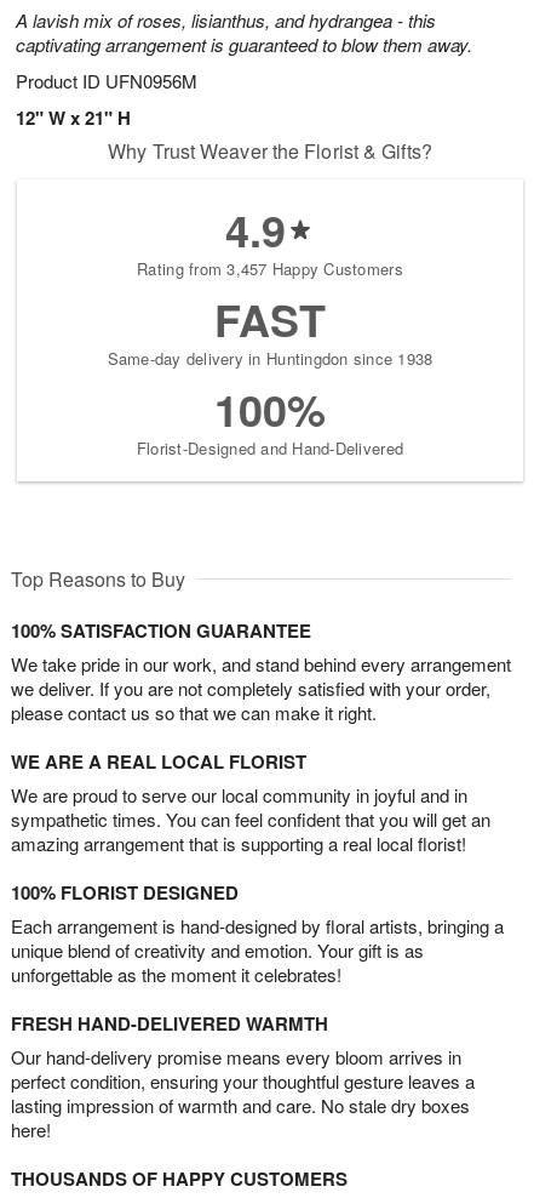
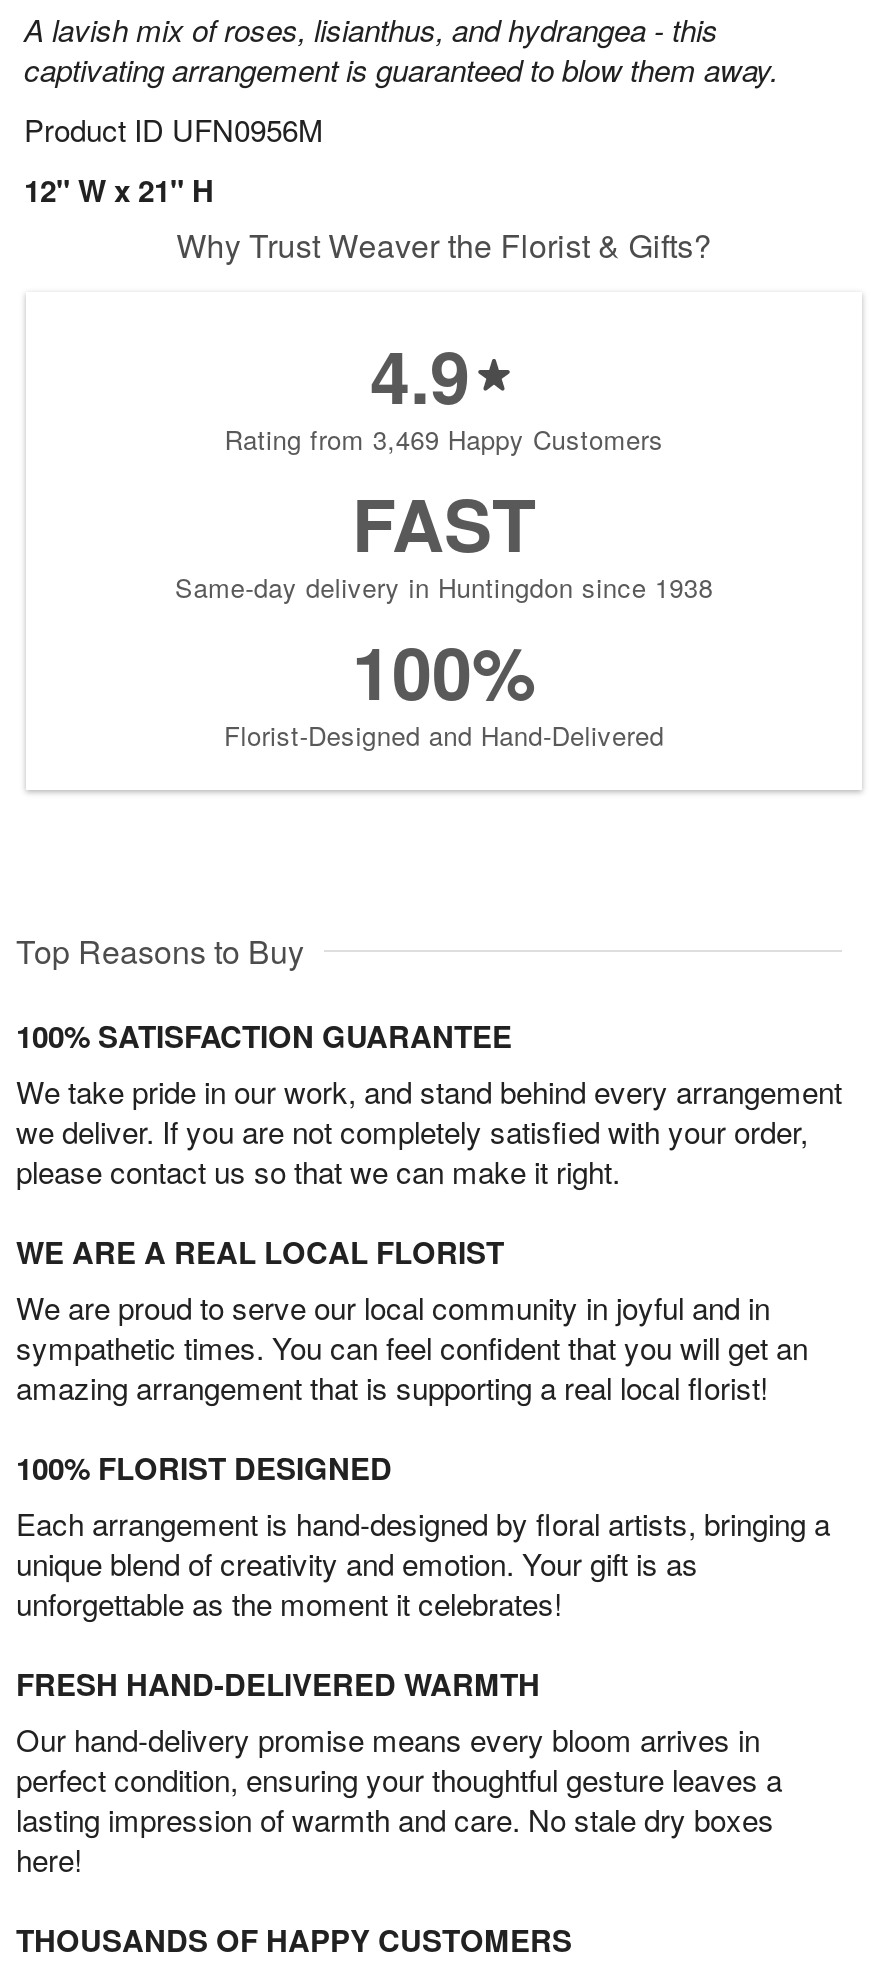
- Rating from 3,457 Happy Customers
+ Rating from 3,469 Happy Customers
